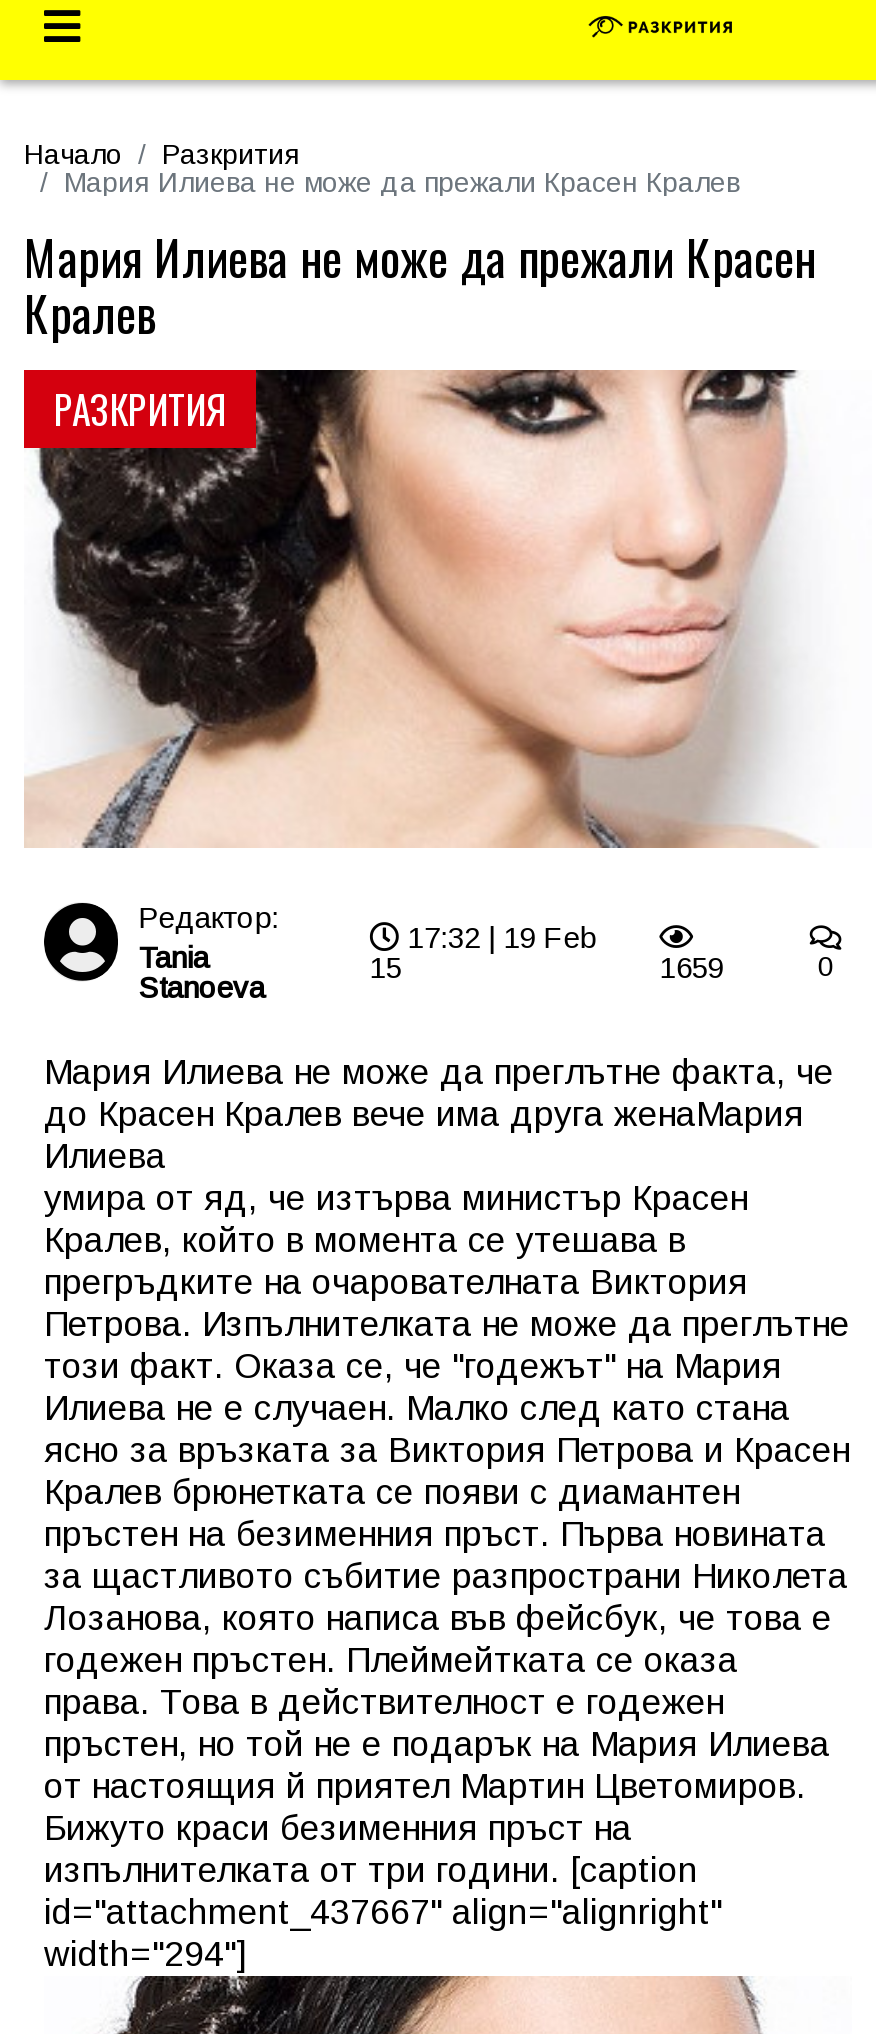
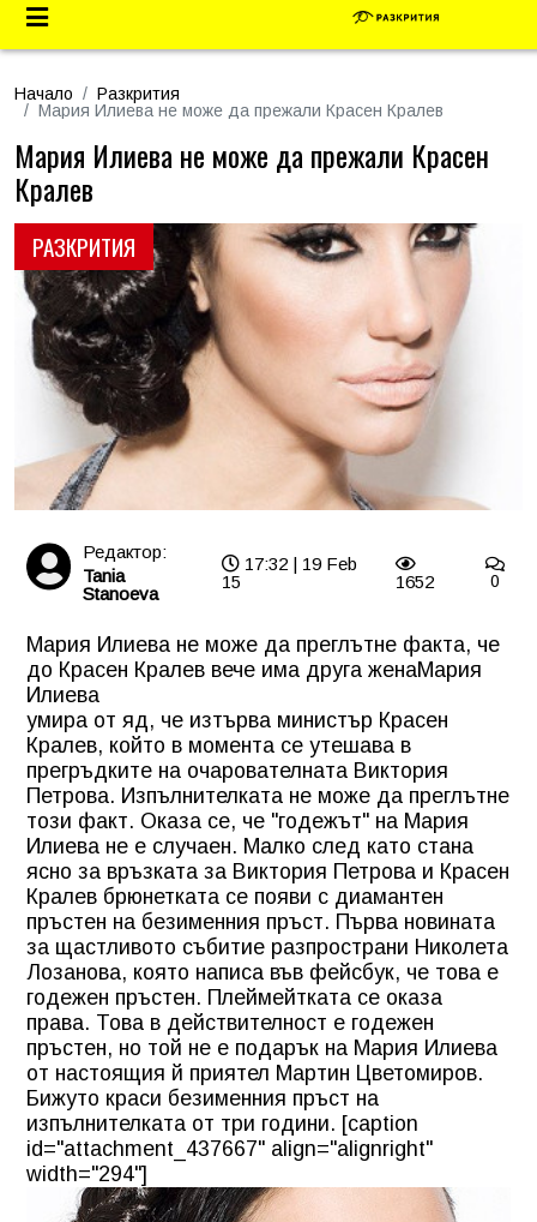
- 1659
+ 1652
